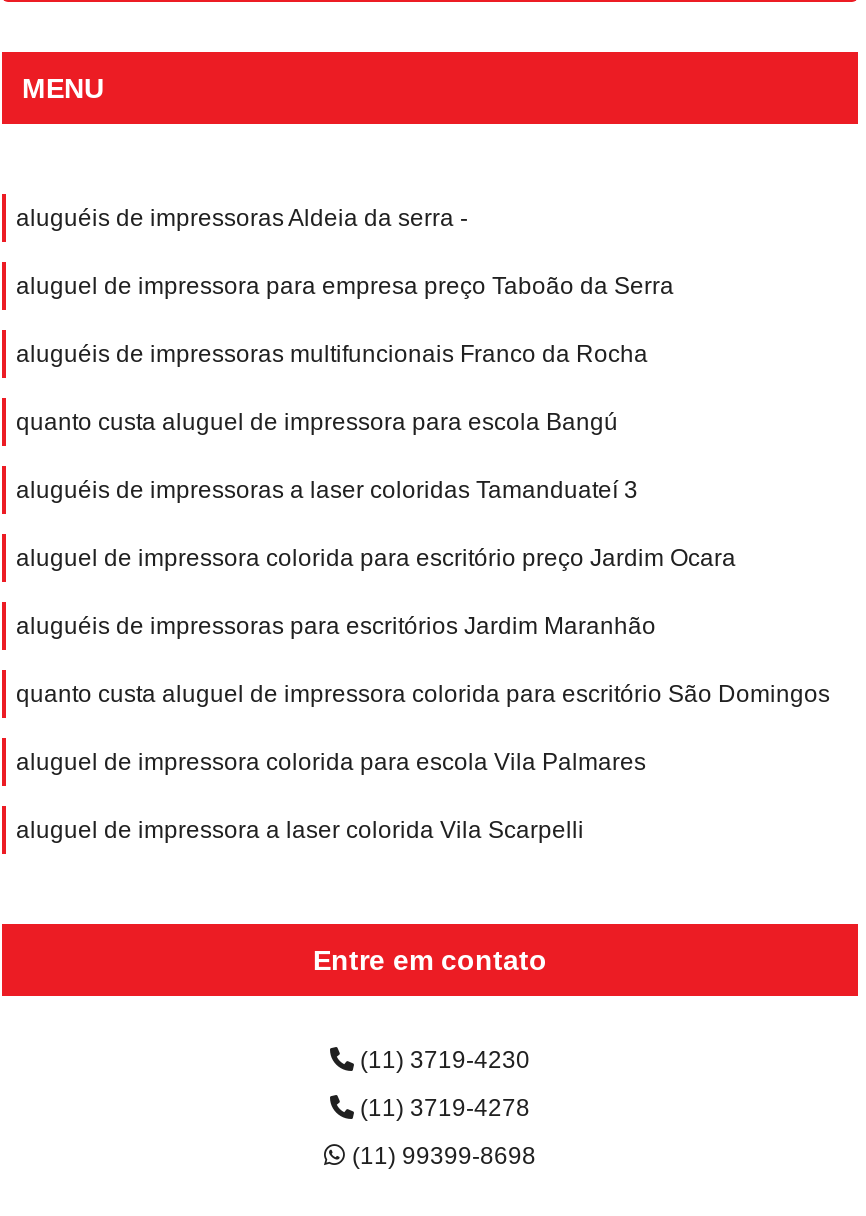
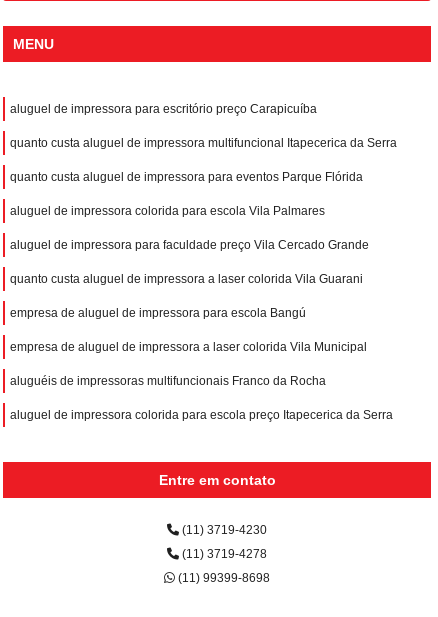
- aluguéis de impressoras Aldeia da serra -
- aluguel de impressora para empresa preço Taboão da Serra
- quanto custa aluguel de impressora para escola Bangú
- aluguéis de impressoras a laser coloridas Tamanduateí 3
- aluguel de impressora colorida para escritório preço Jardim Ocara
- aluguéis de impressoras para escritórios Jardim Maranhão
- quanto custa aluguel de impressora colorida para escritório São Domingos
+ aluguel de impressora para escritório preço Carapicuíba
+ quanto custa aluguel de impressora multifuncional Itapecerica da Serra
+ quanto custa aluguel de impressora para eventos Parque Flórida

moved down: aluguéis de impressoras multifuncionais Franco da Rocha

moved up: aluguel de impressora colorida para escola Vila Palmares

- aluguel de impressora a laser colorida Vila Scarpelli
+ aluguel de impressora para faculdade preço Vila Cercado Grande
+ quanto custa aluguel de impressora a laser colorida Vila Guarani
+ empresa de aluguel de impressora para escola Bangú
+ empresa de aluguel de impressora a laser colorida Vila Municipal
+ aluguel de impressora colorida para escola preço Itapecerica da Serra
